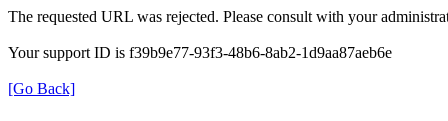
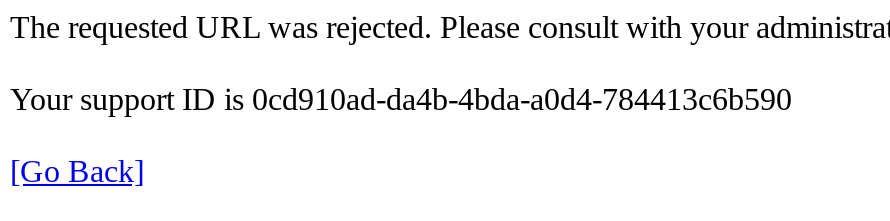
- Your support ID is f39b9e77-93f3-48b6-8ab2-1d9aa87aeb6e
+ Your support ID is 0cd910ad-da4b-4bda-a0d4-784413c6b590
